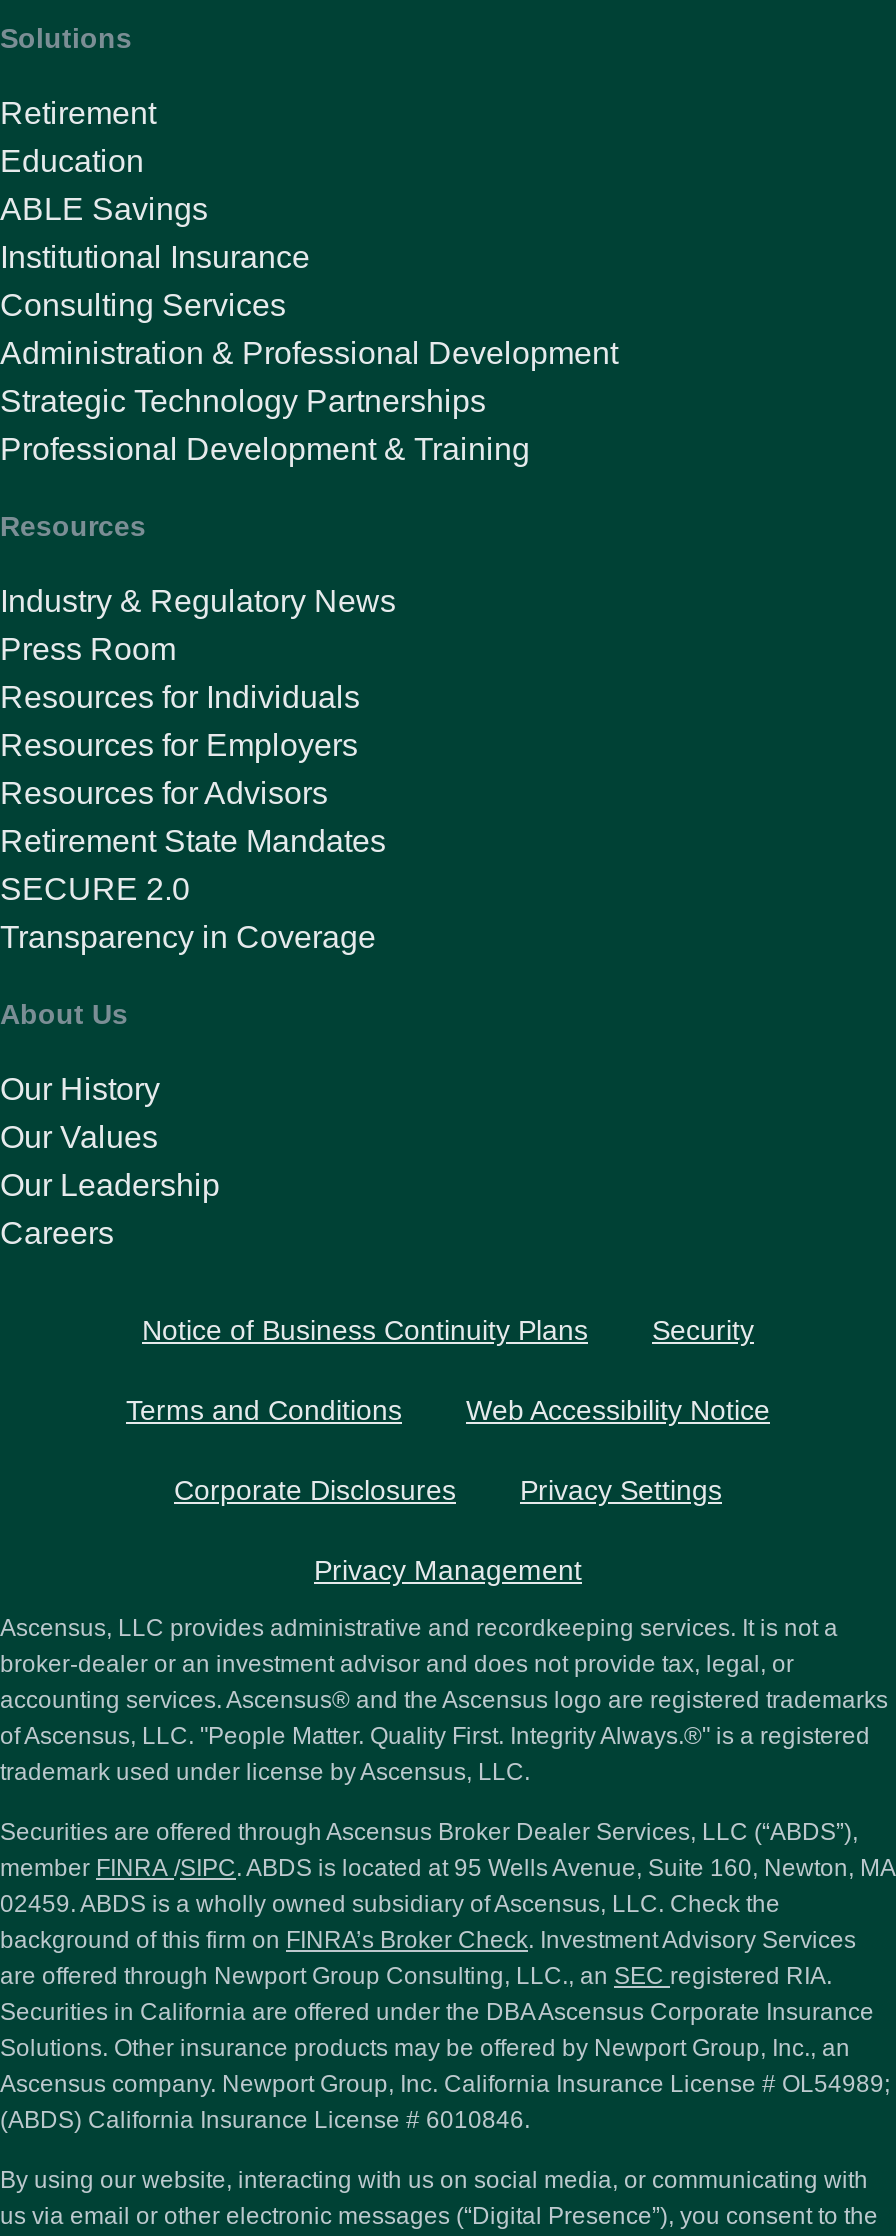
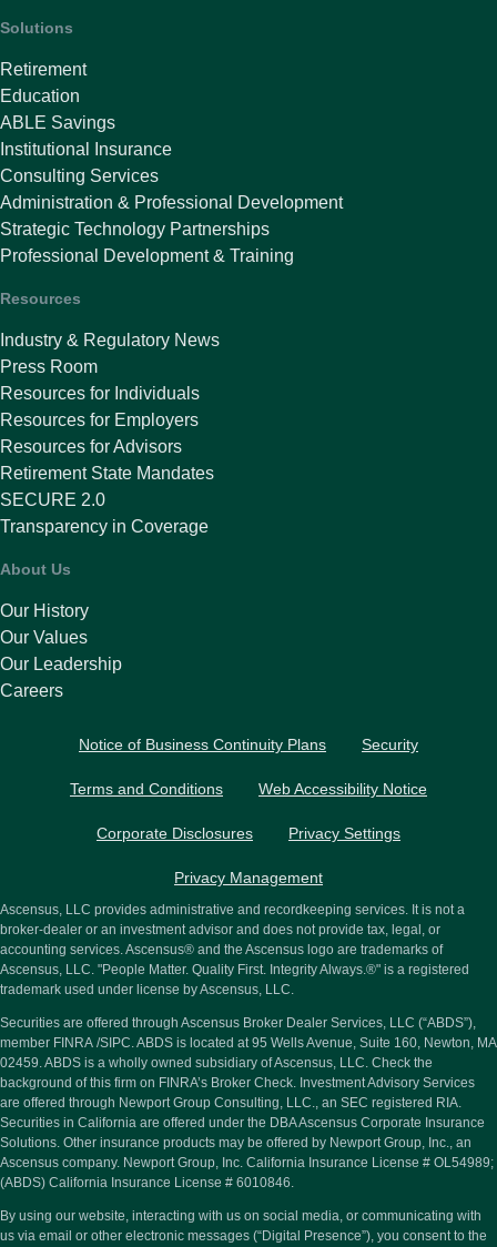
- accounting services. Ascensus® and the Ascensus logo are registered trademarks
- of Ascensus, LLC. "People Matter. Quality First. Integrity Always.®" is a registered
+ accounting services. Ascensus® and the Ascensus logo are trademarks of
+ Ascensus, LLC. "People Matter. Quality First. Integrity Always.®" is a registered
